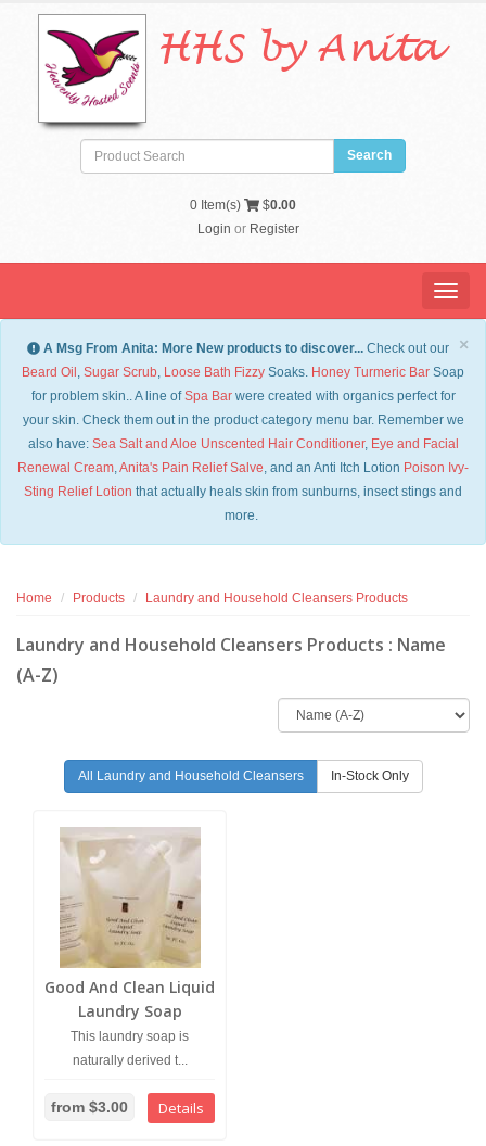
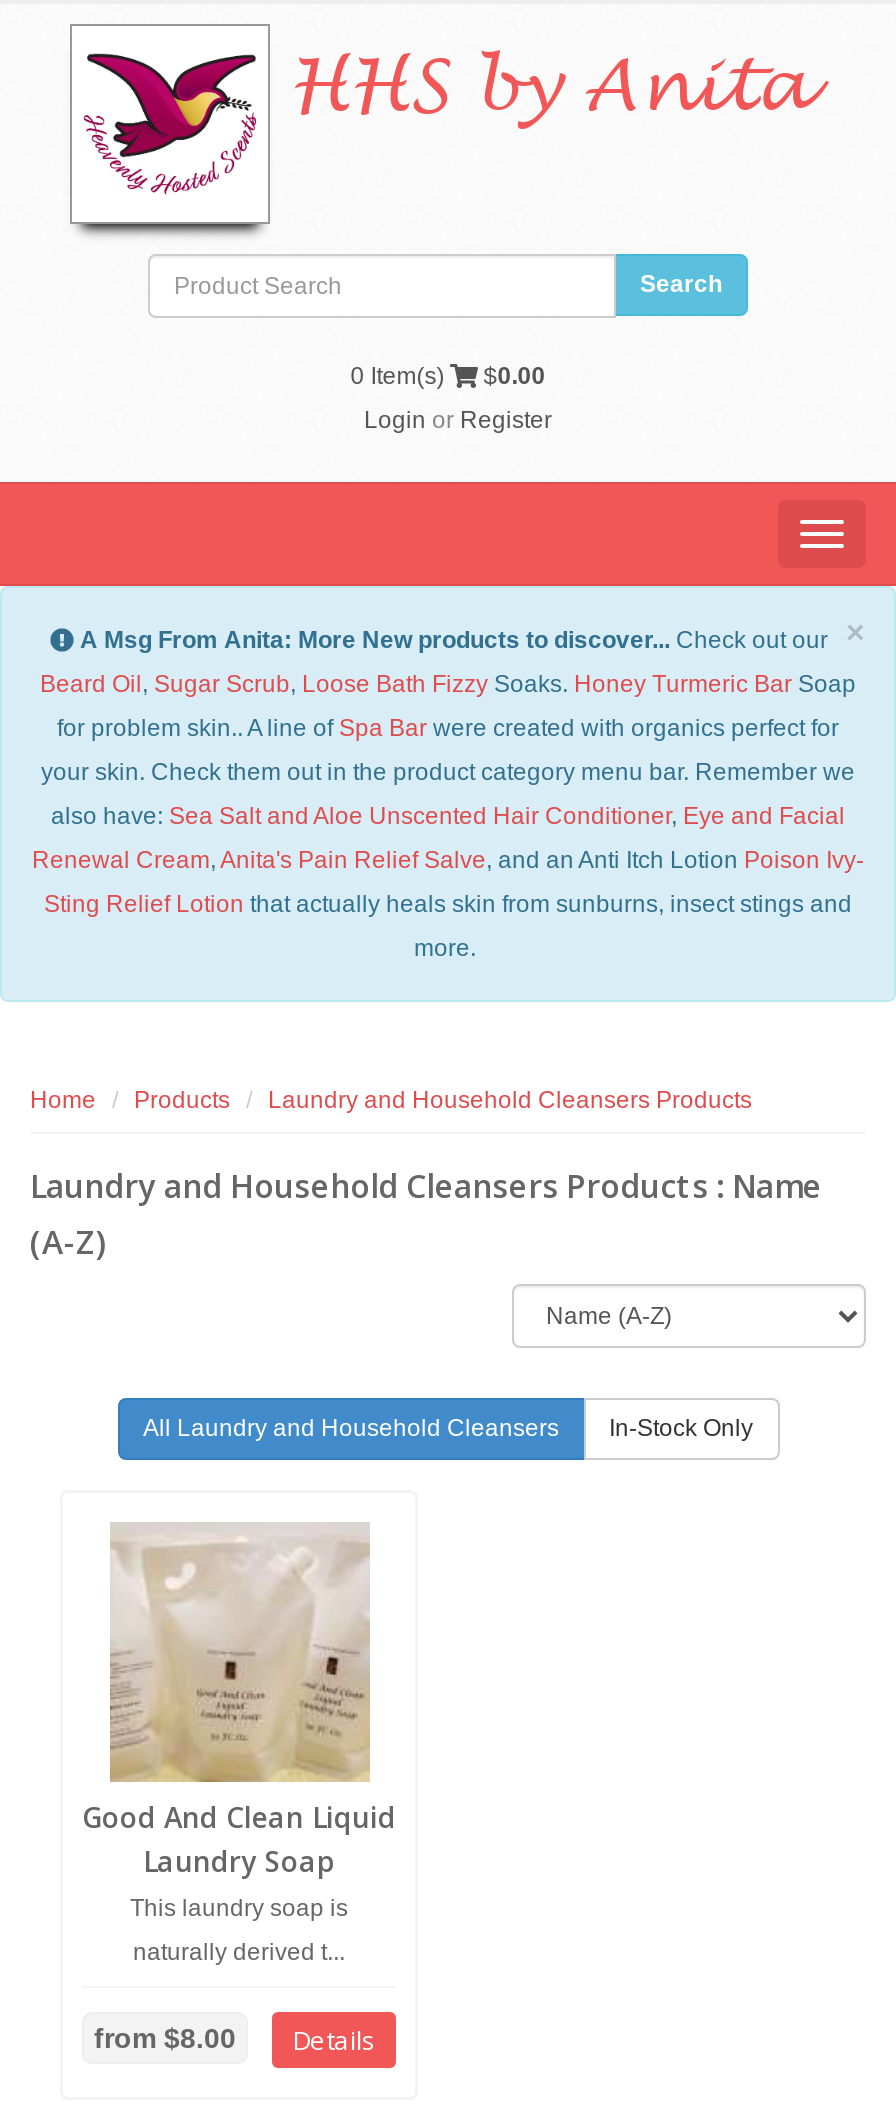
- from $3.00 Details
+ from $8.00 Details
